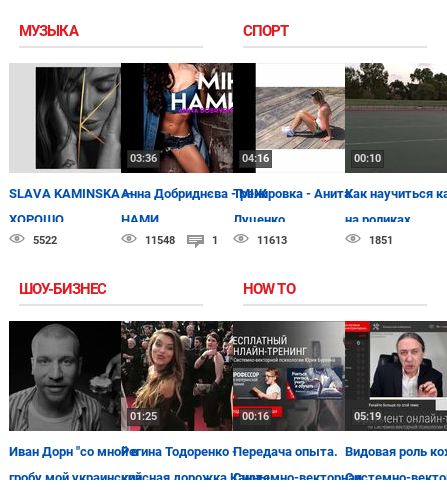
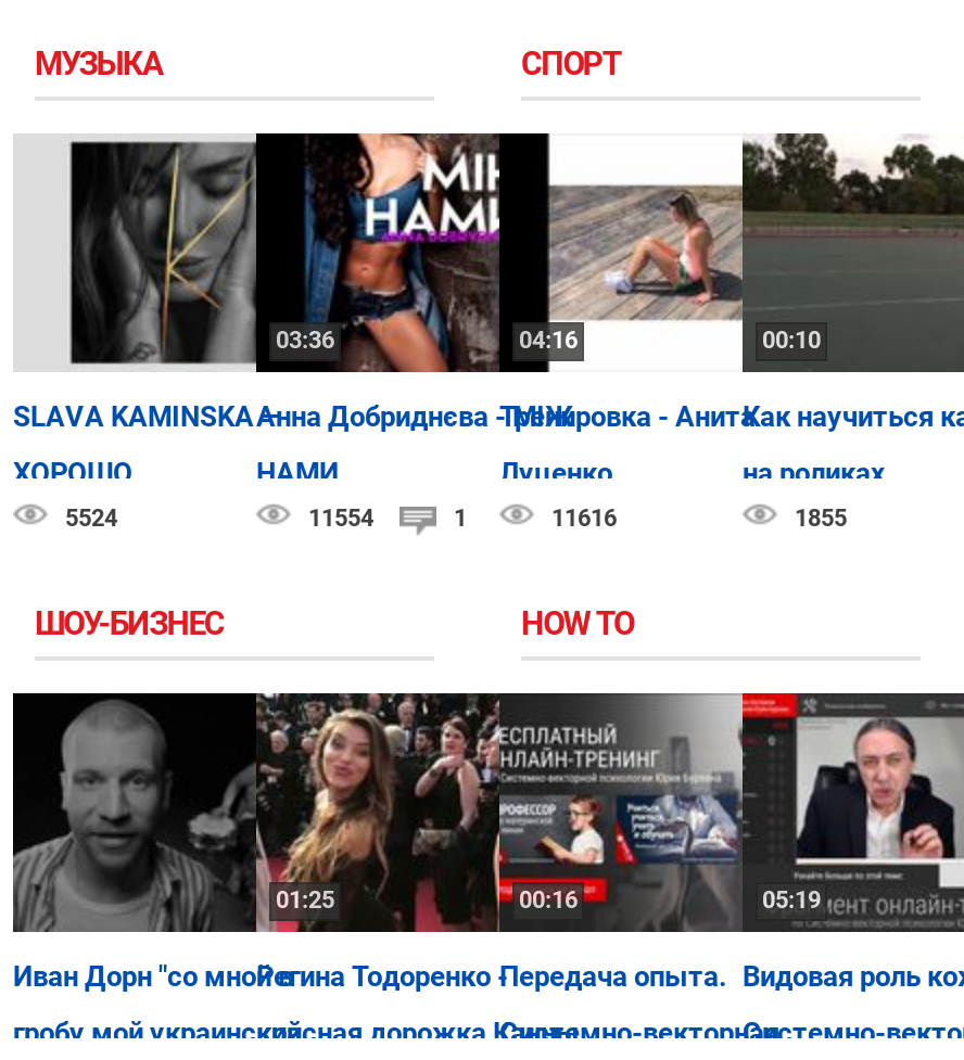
- 5522
+ 5524

- 11548
+ 11554

- 11613
+ 11616

- 1851
+ 1855
